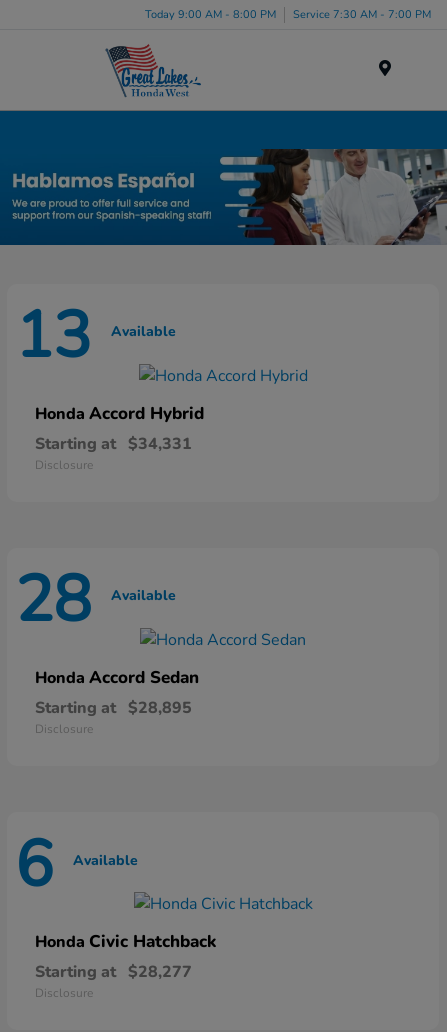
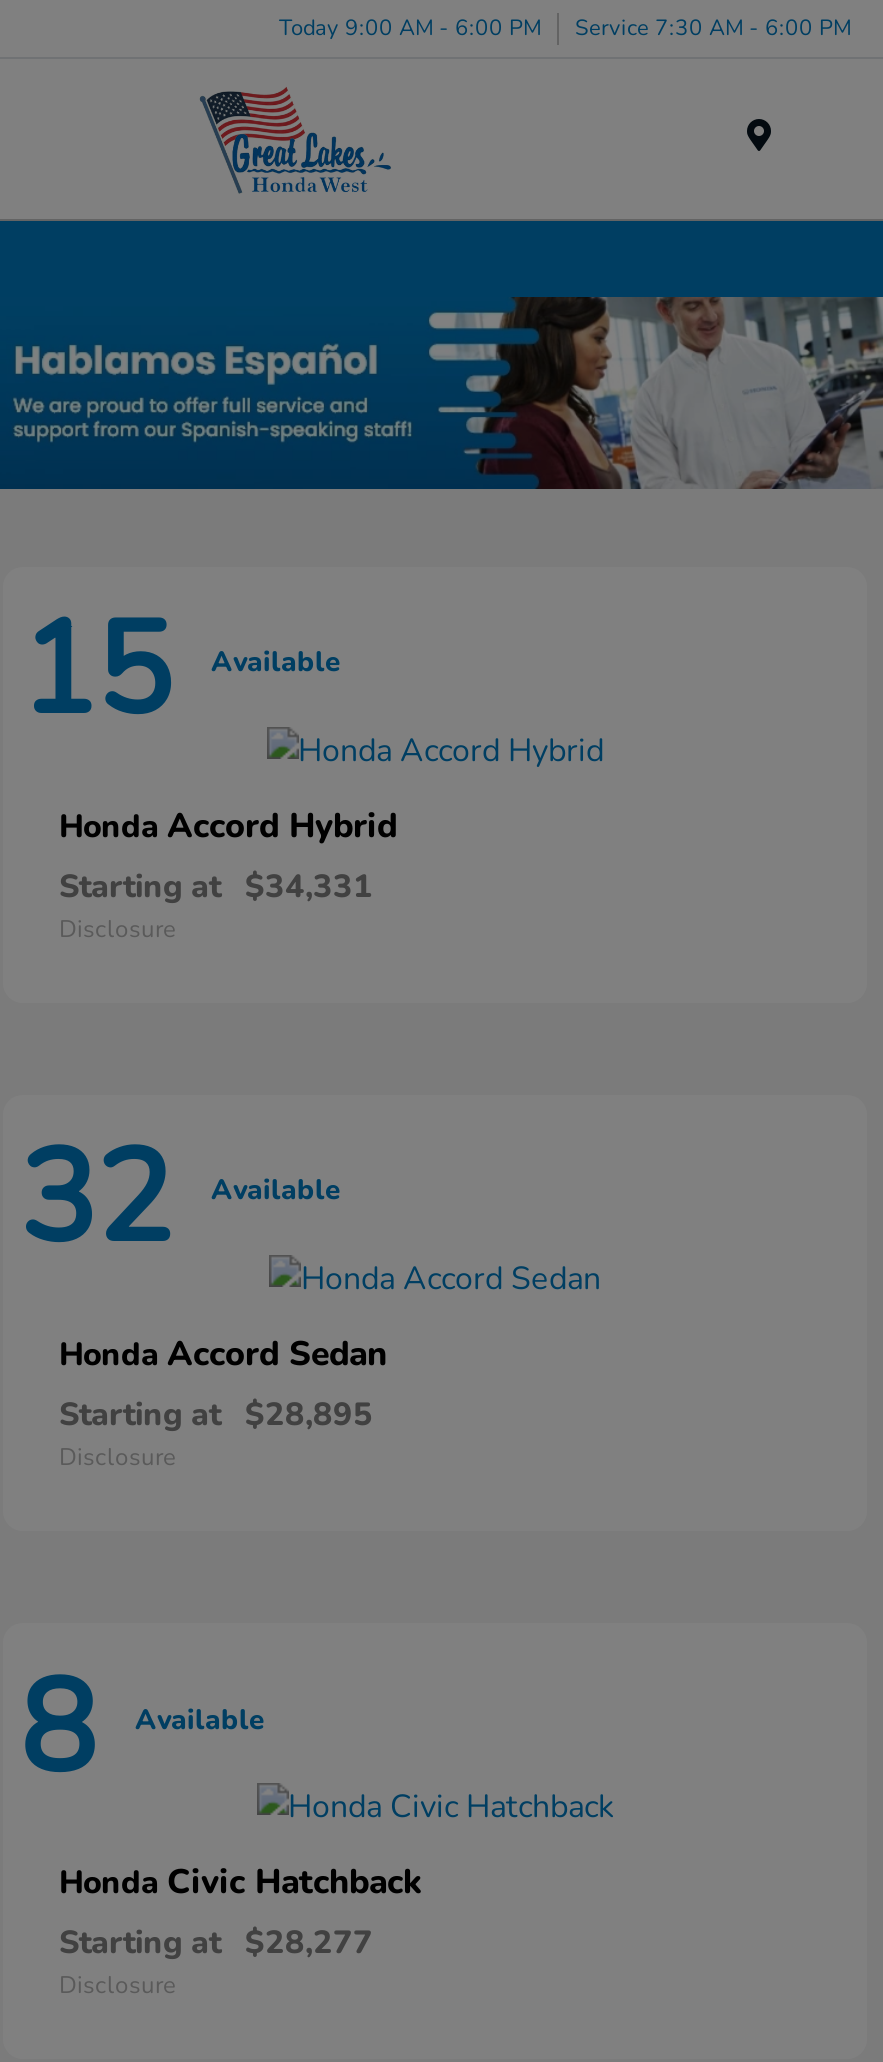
- Today 9:00 AM - 8:00 PM
+ Today 9:00 AM - 6:00 PM

- Service 7:30 AM - 7:00 PM
+ Service 7:30 AM - 6:00 PM

- 13 Available
+ 15 Available

- 28 Available
+ 32 Available

- 6 Available
+ 8 Available
